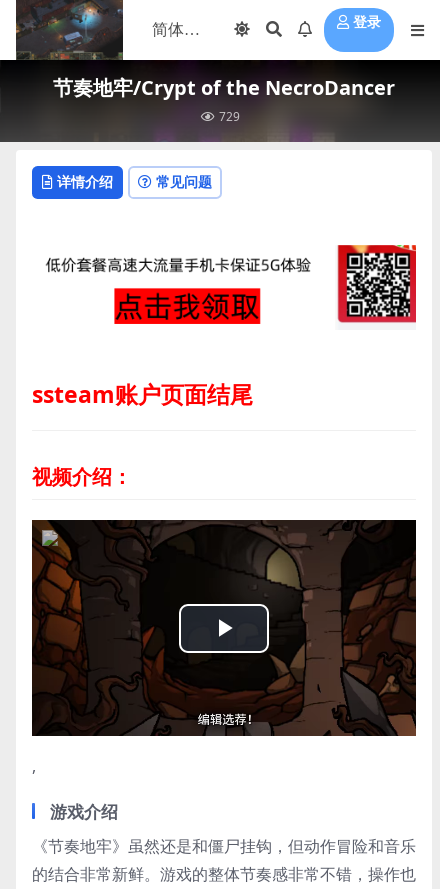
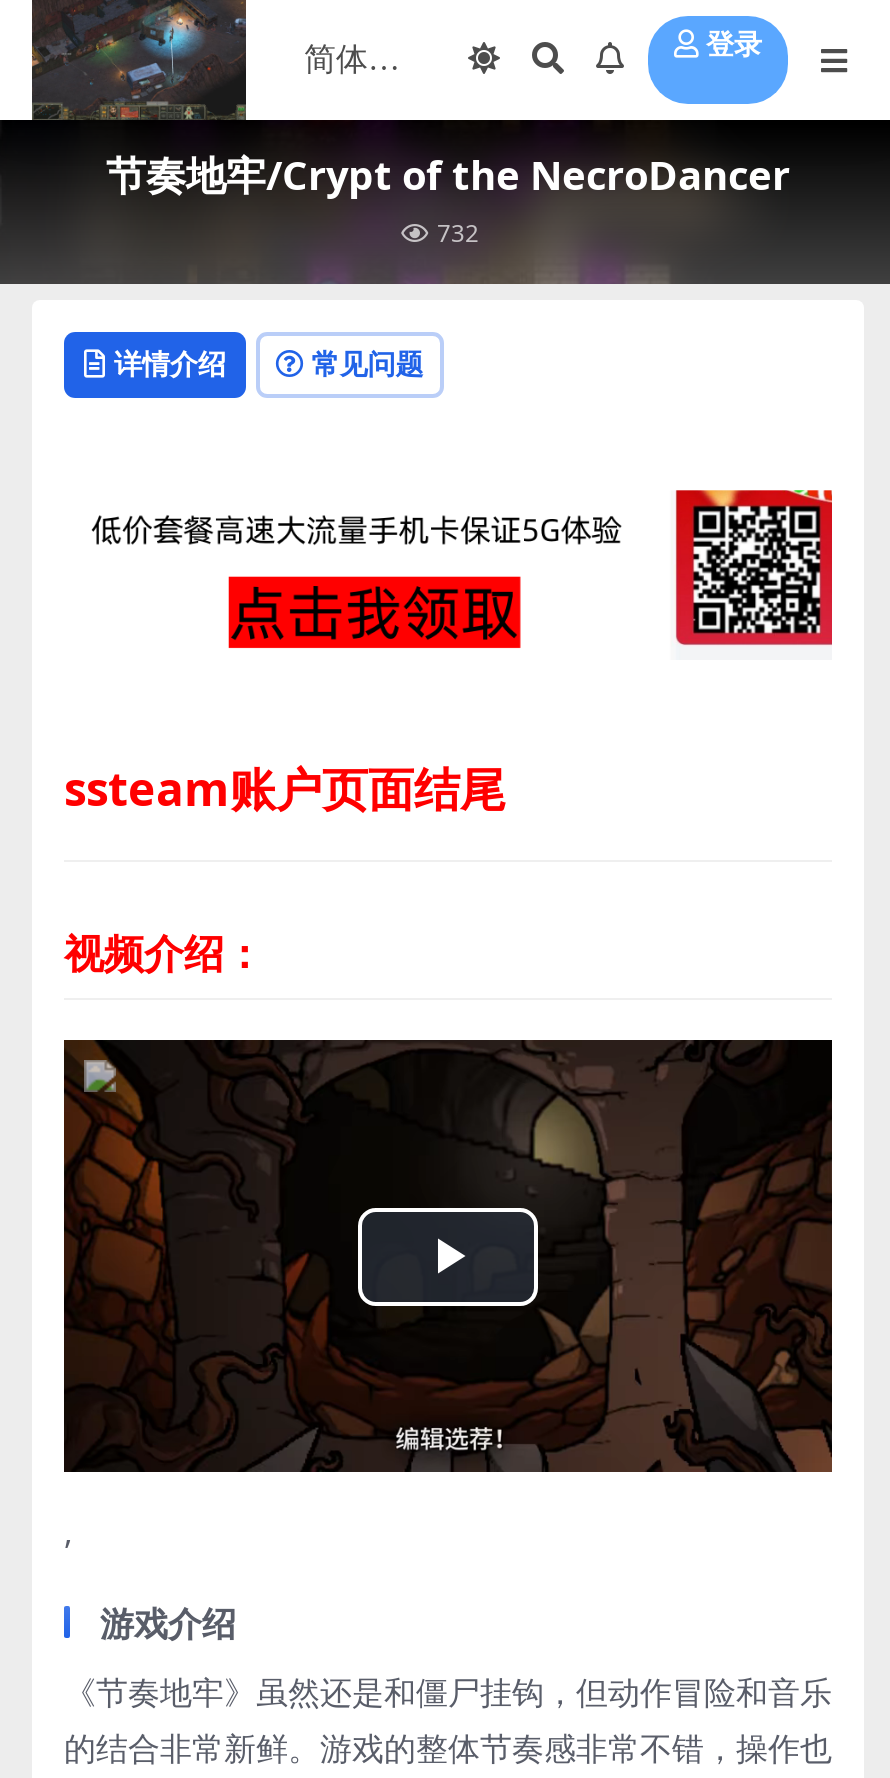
- 729
+ 732
